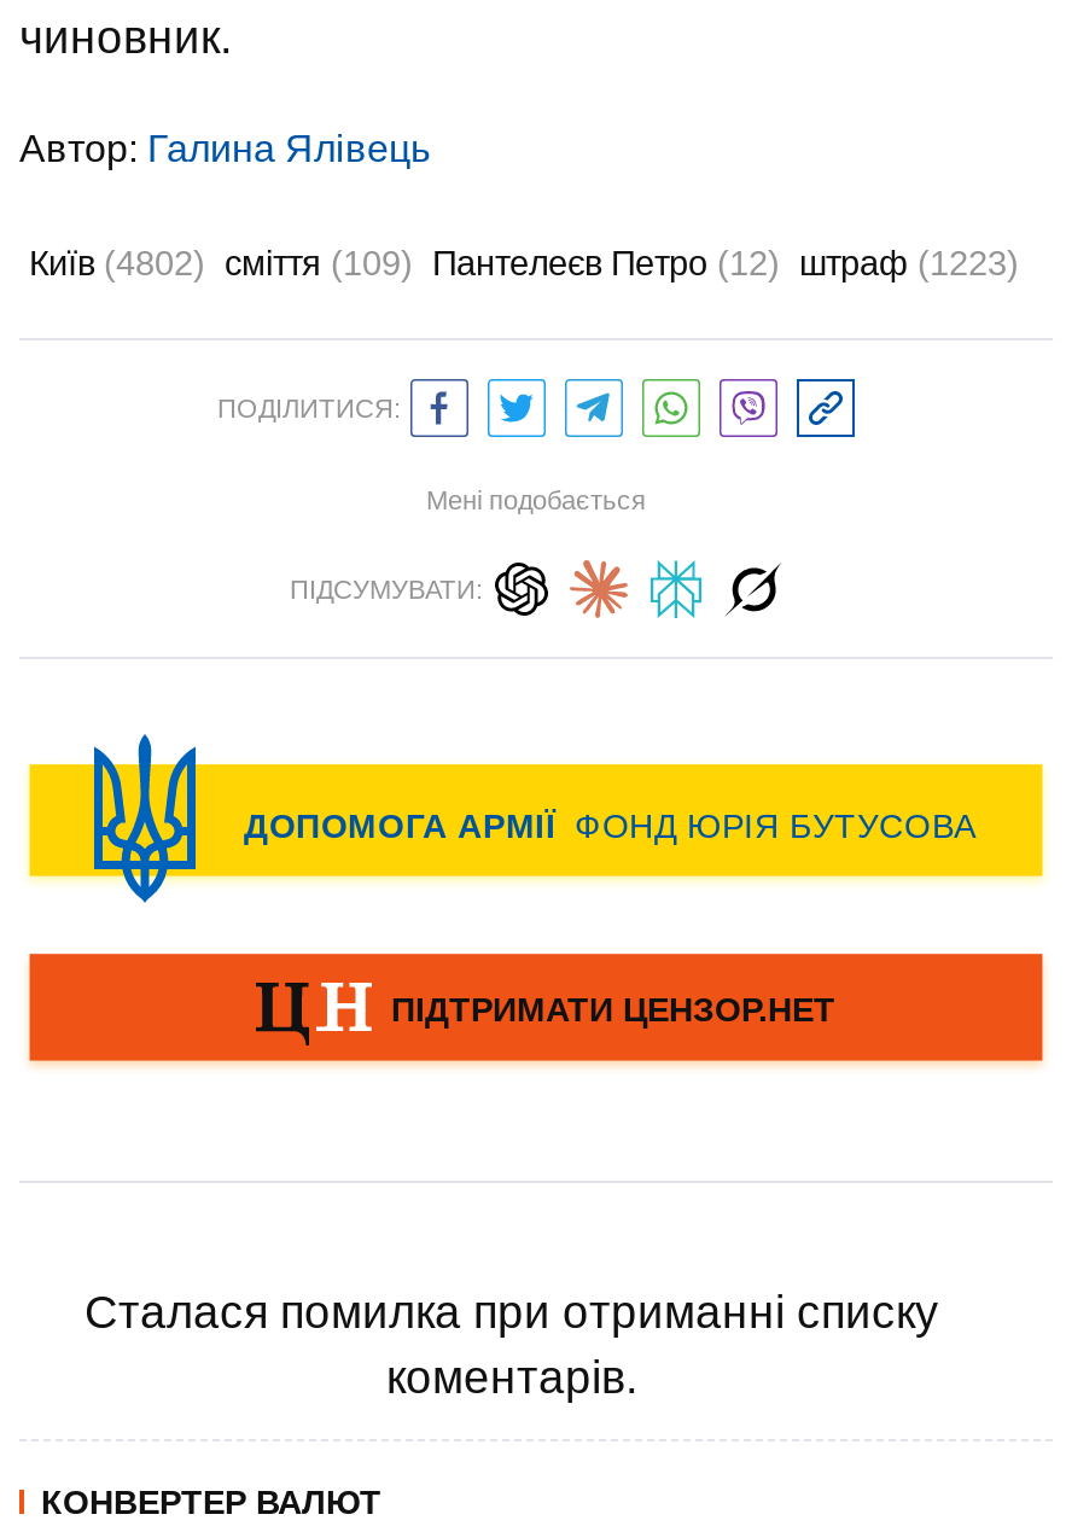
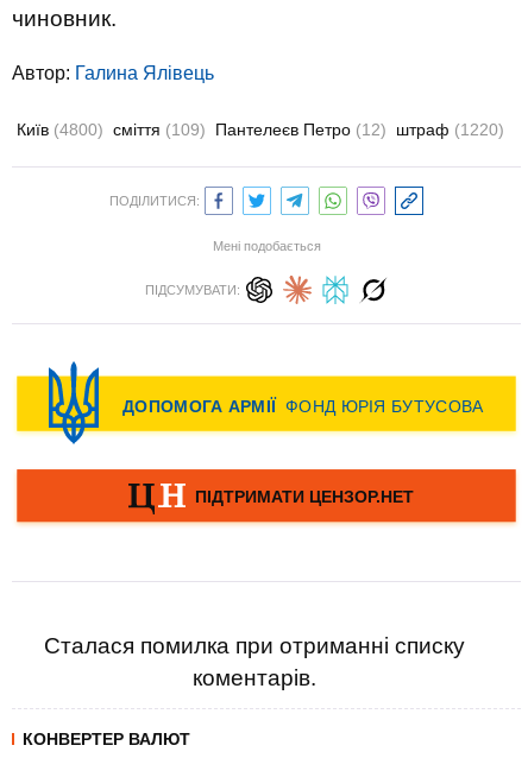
- Київ (4802) сміття (109) Пантелеєв Петро (12) штраф (1223)
+ Київ (4800) сміття (109) Пантелеєв Петро (12) штраф (1220)
